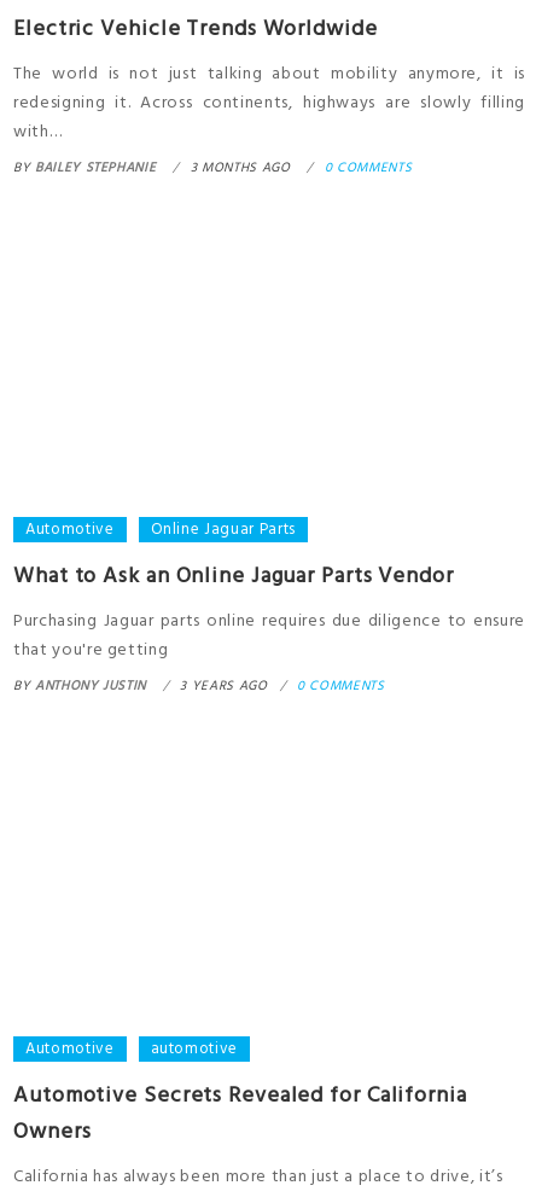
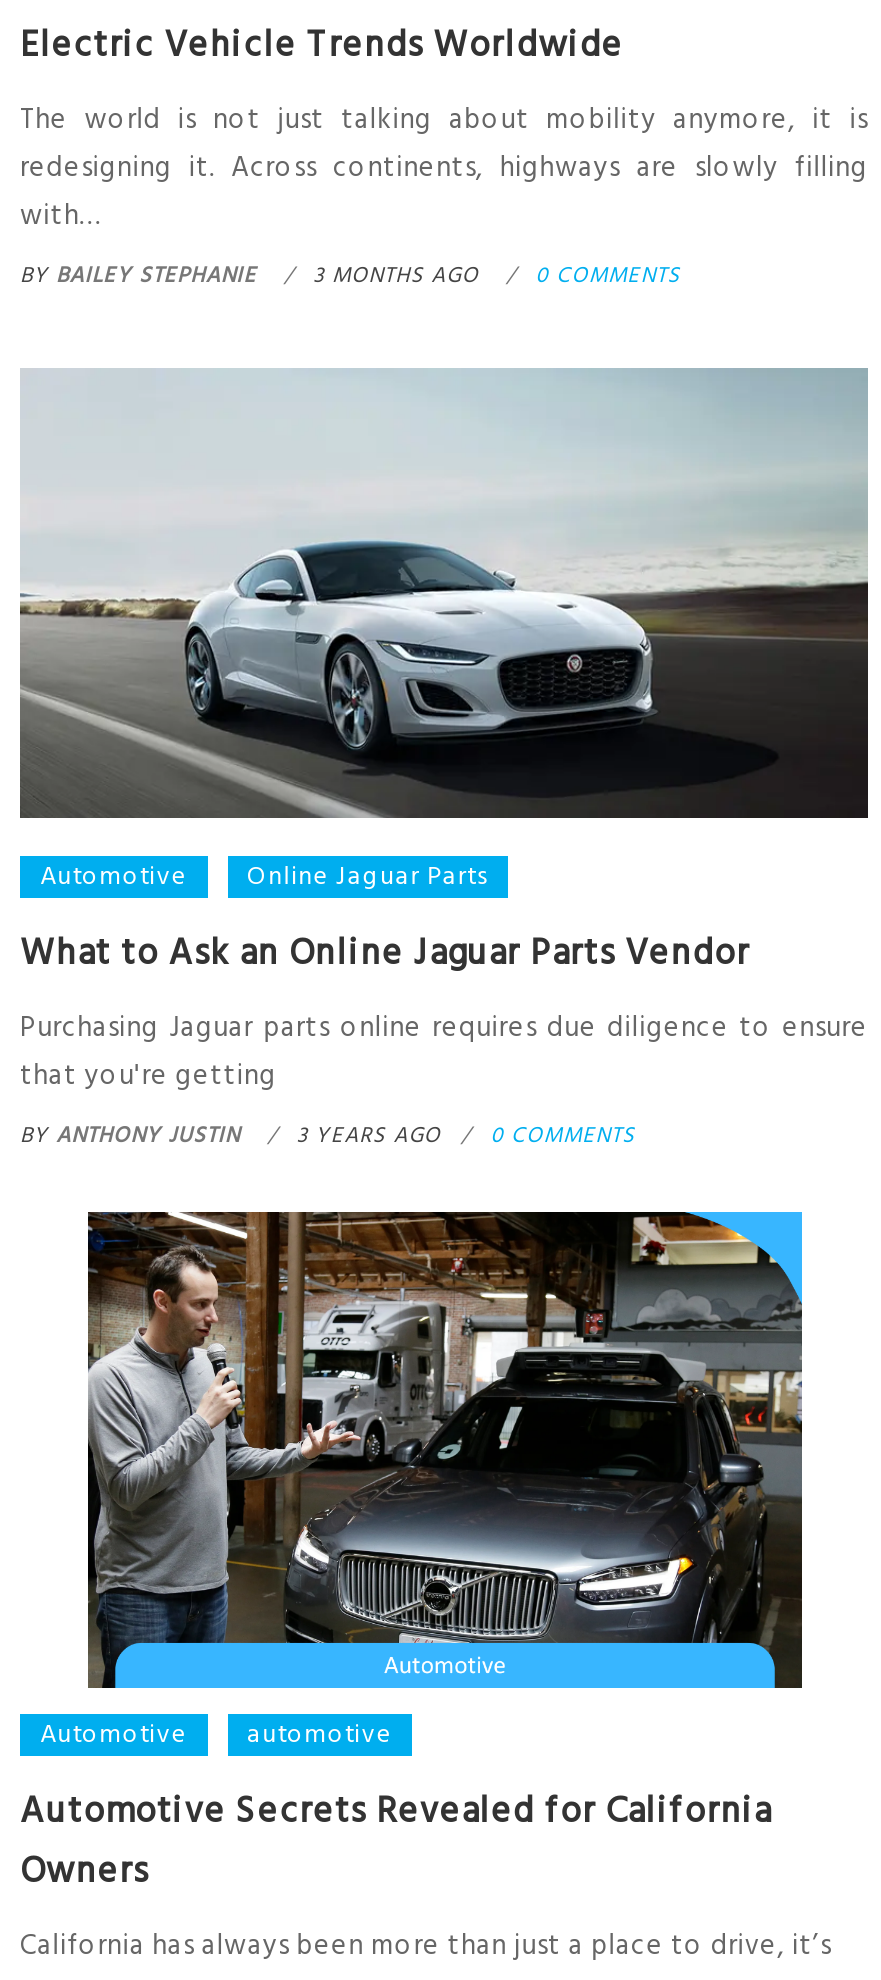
+ [image]

+ [image]
